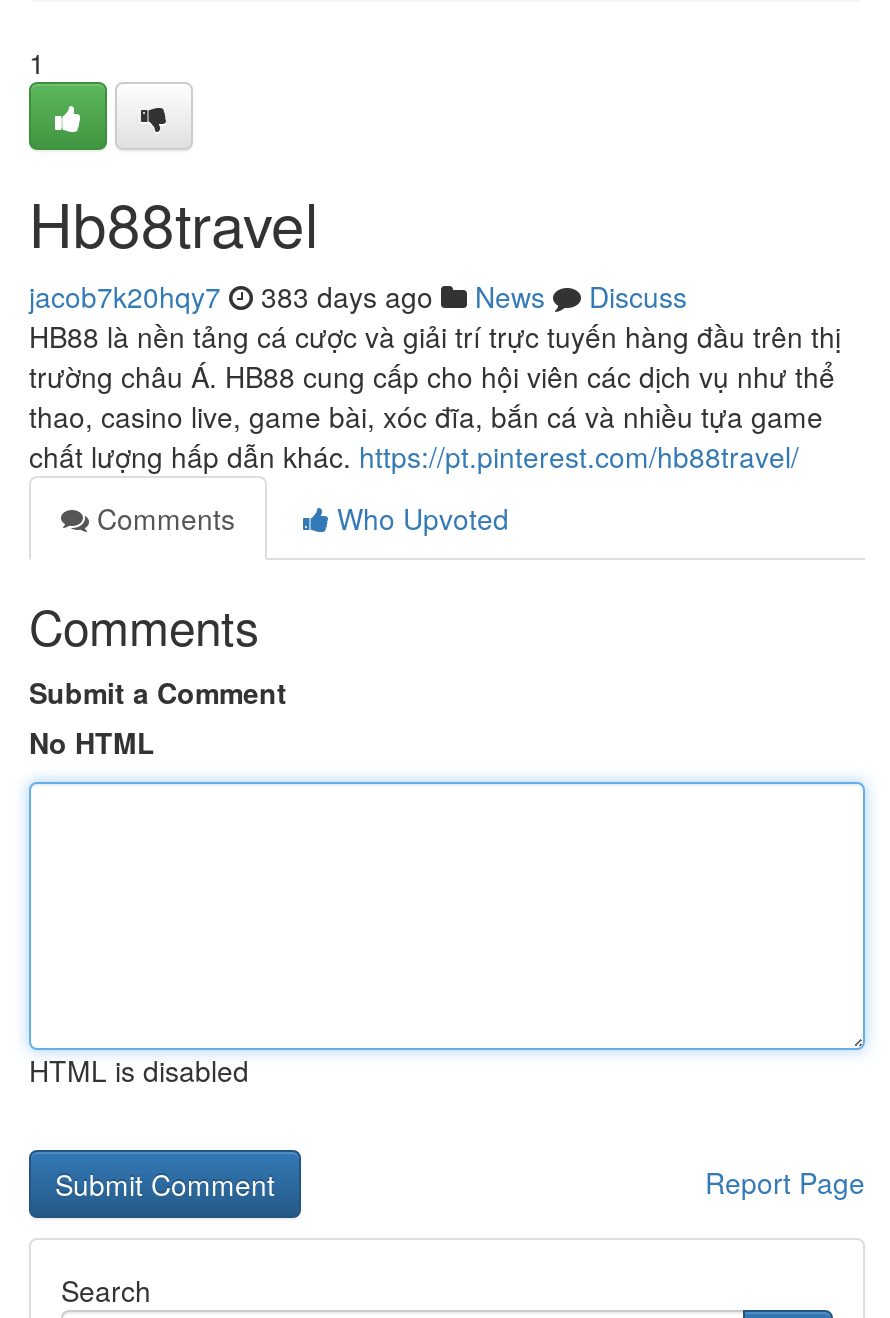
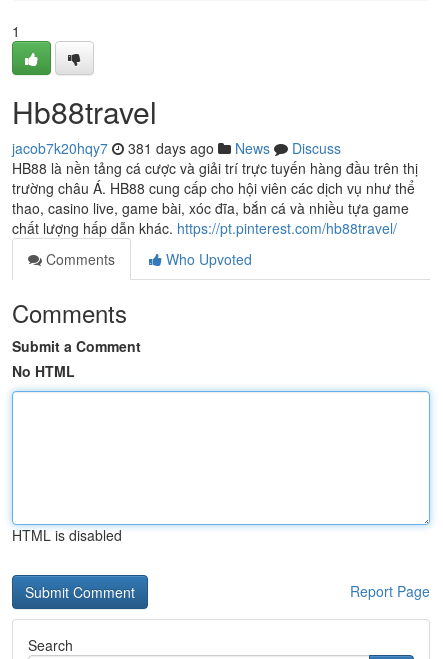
- jacob7k20hqy7 383 days ago News Discuss
+ jacob7k20hqy7 381 days ago News Discuss
